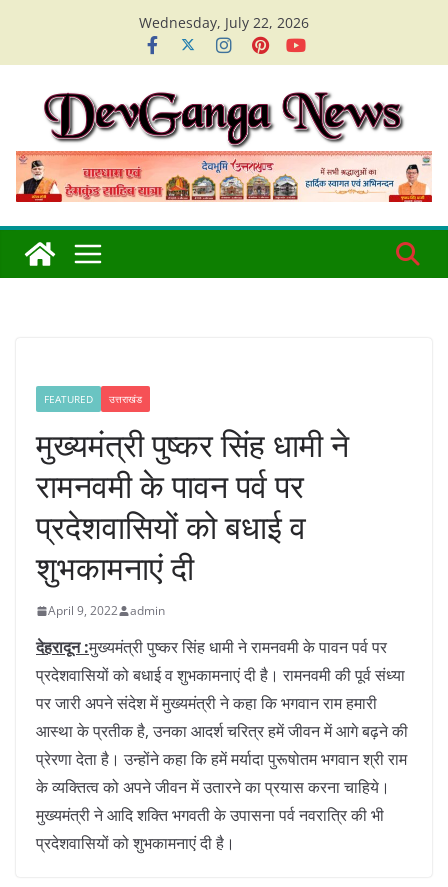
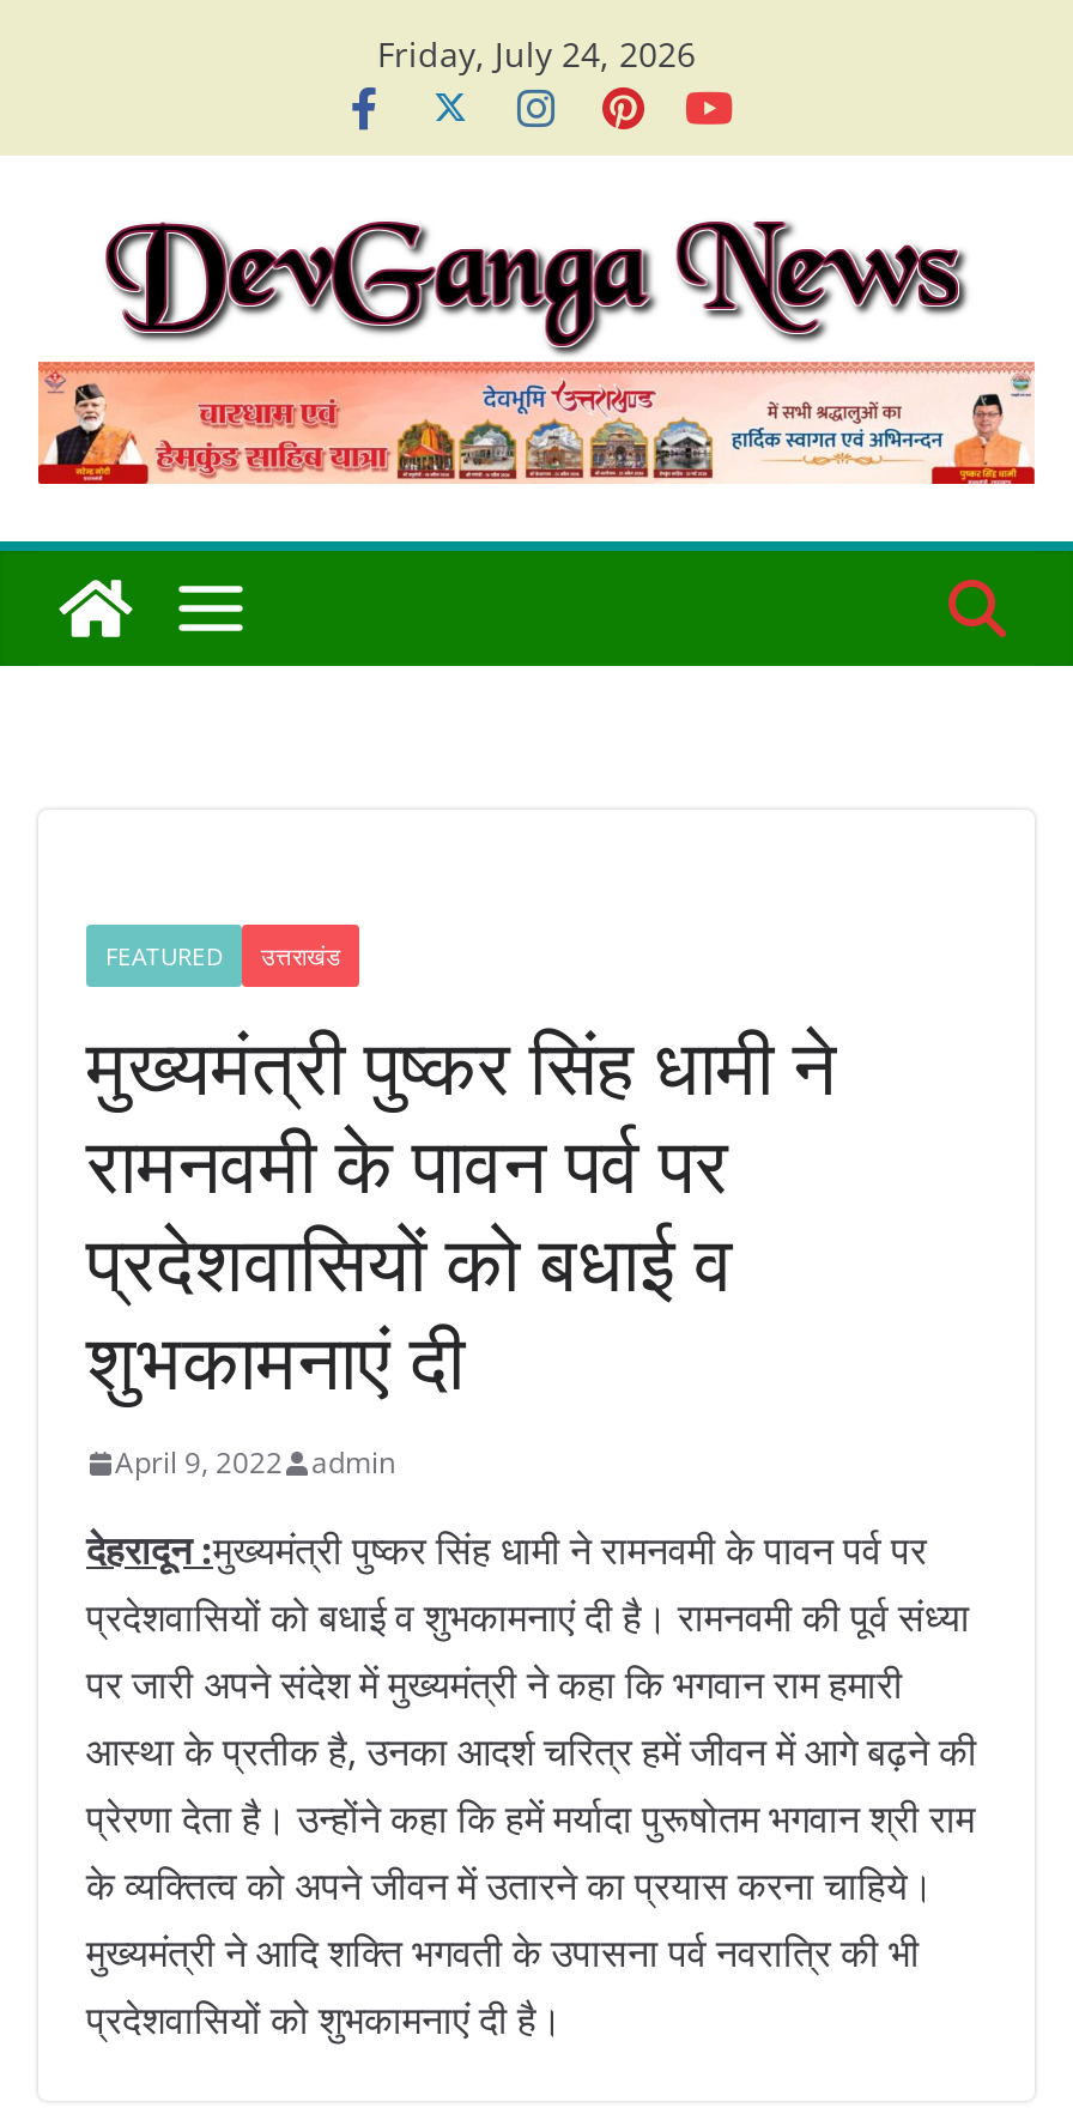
- Wednesday, July 22, 2026
+ Friday, July 24, 2026
